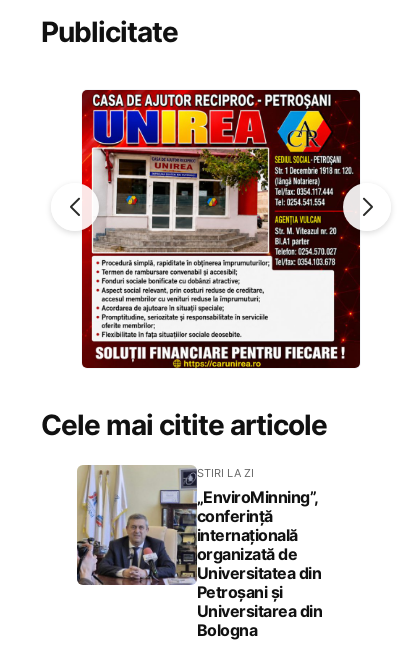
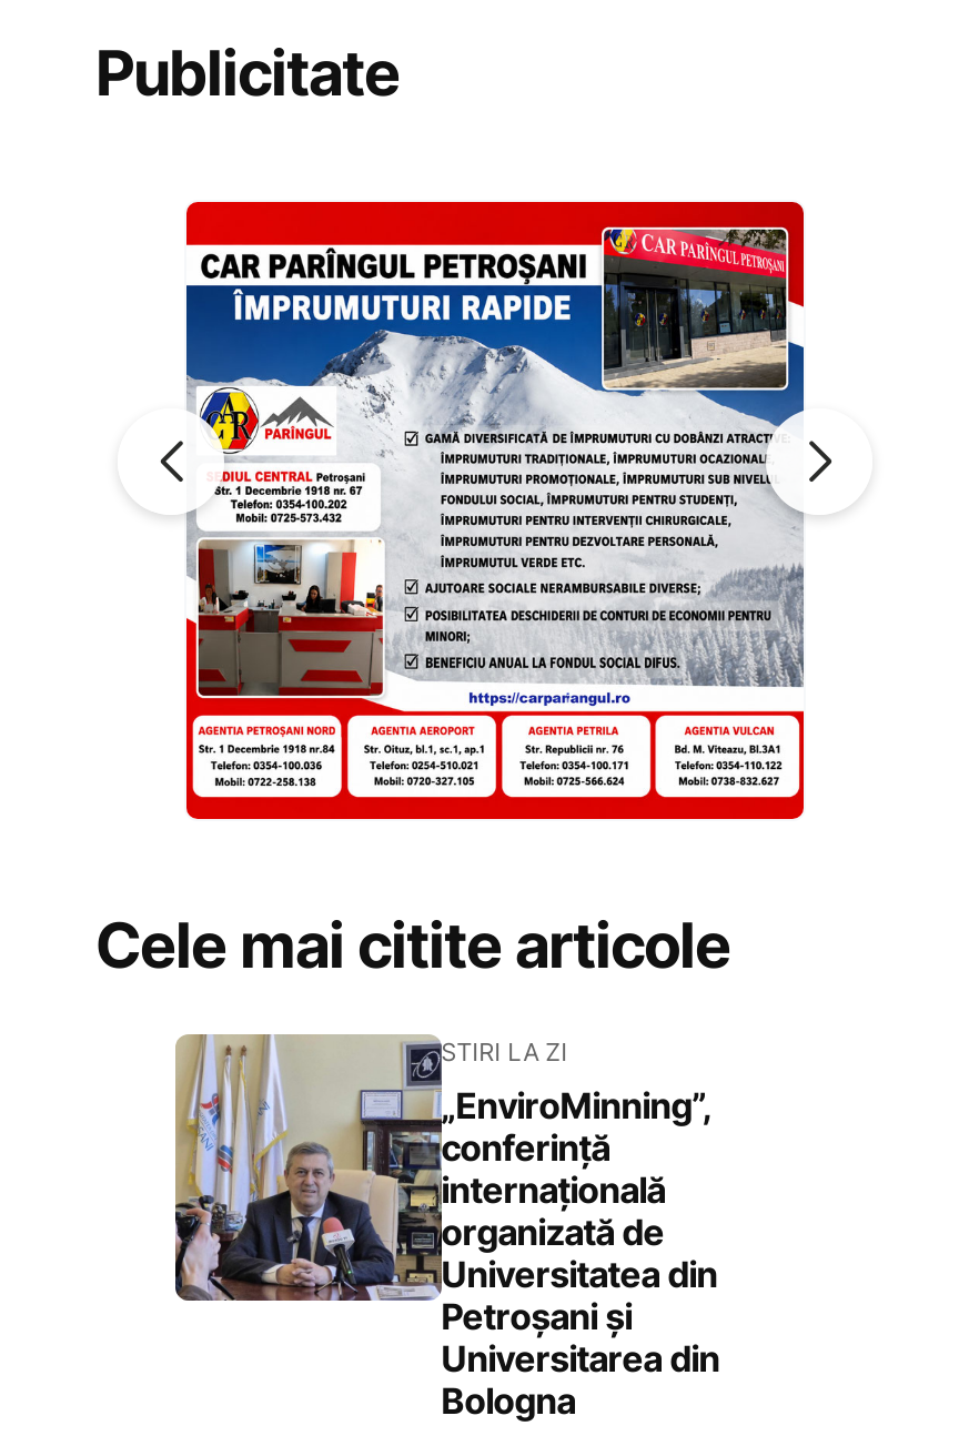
- [image]
+ [image]
